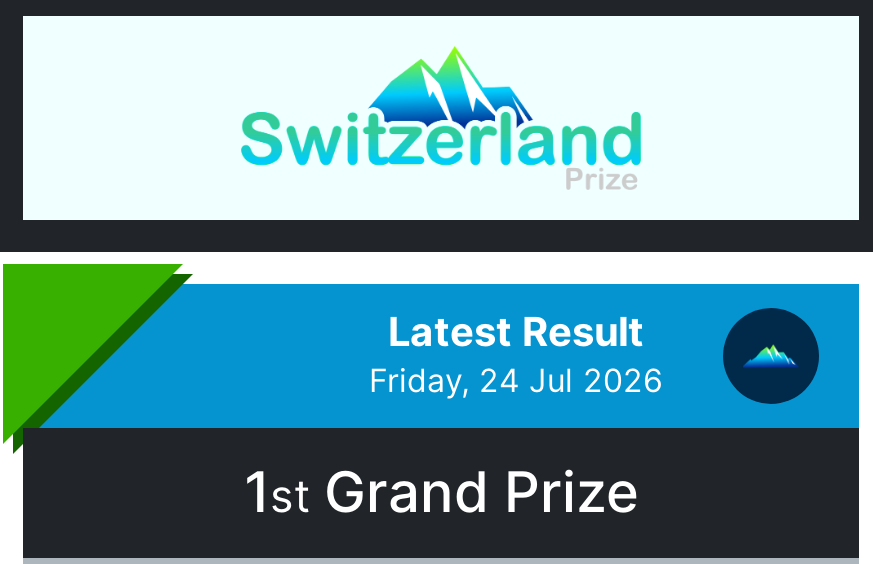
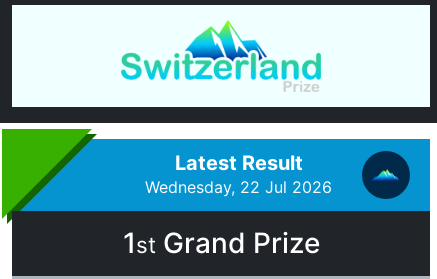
- Friday, 24 Jul 2026
+ Wednesday, 22 Jul 2026
